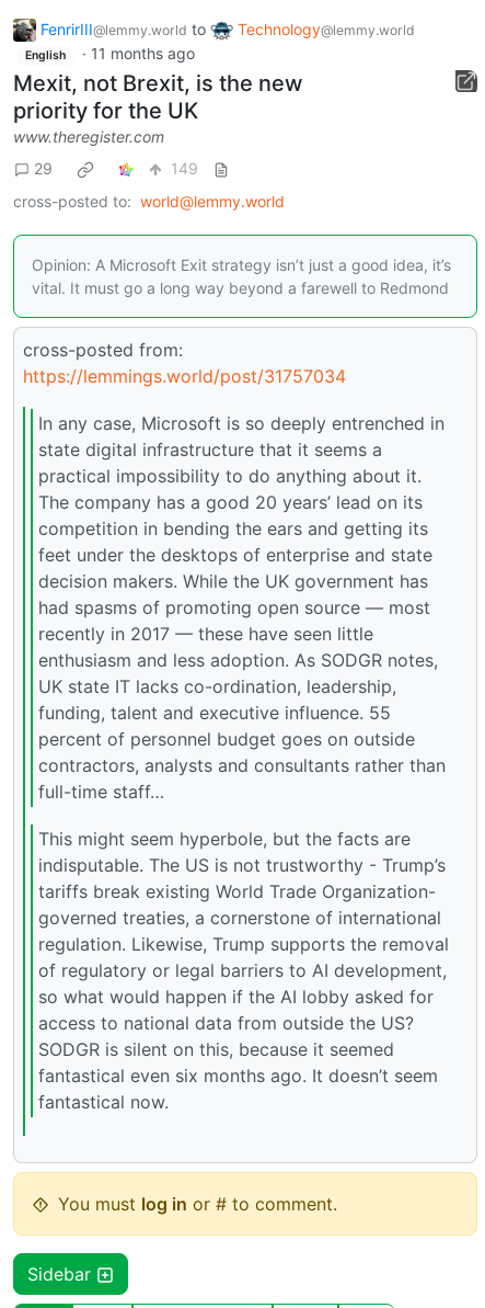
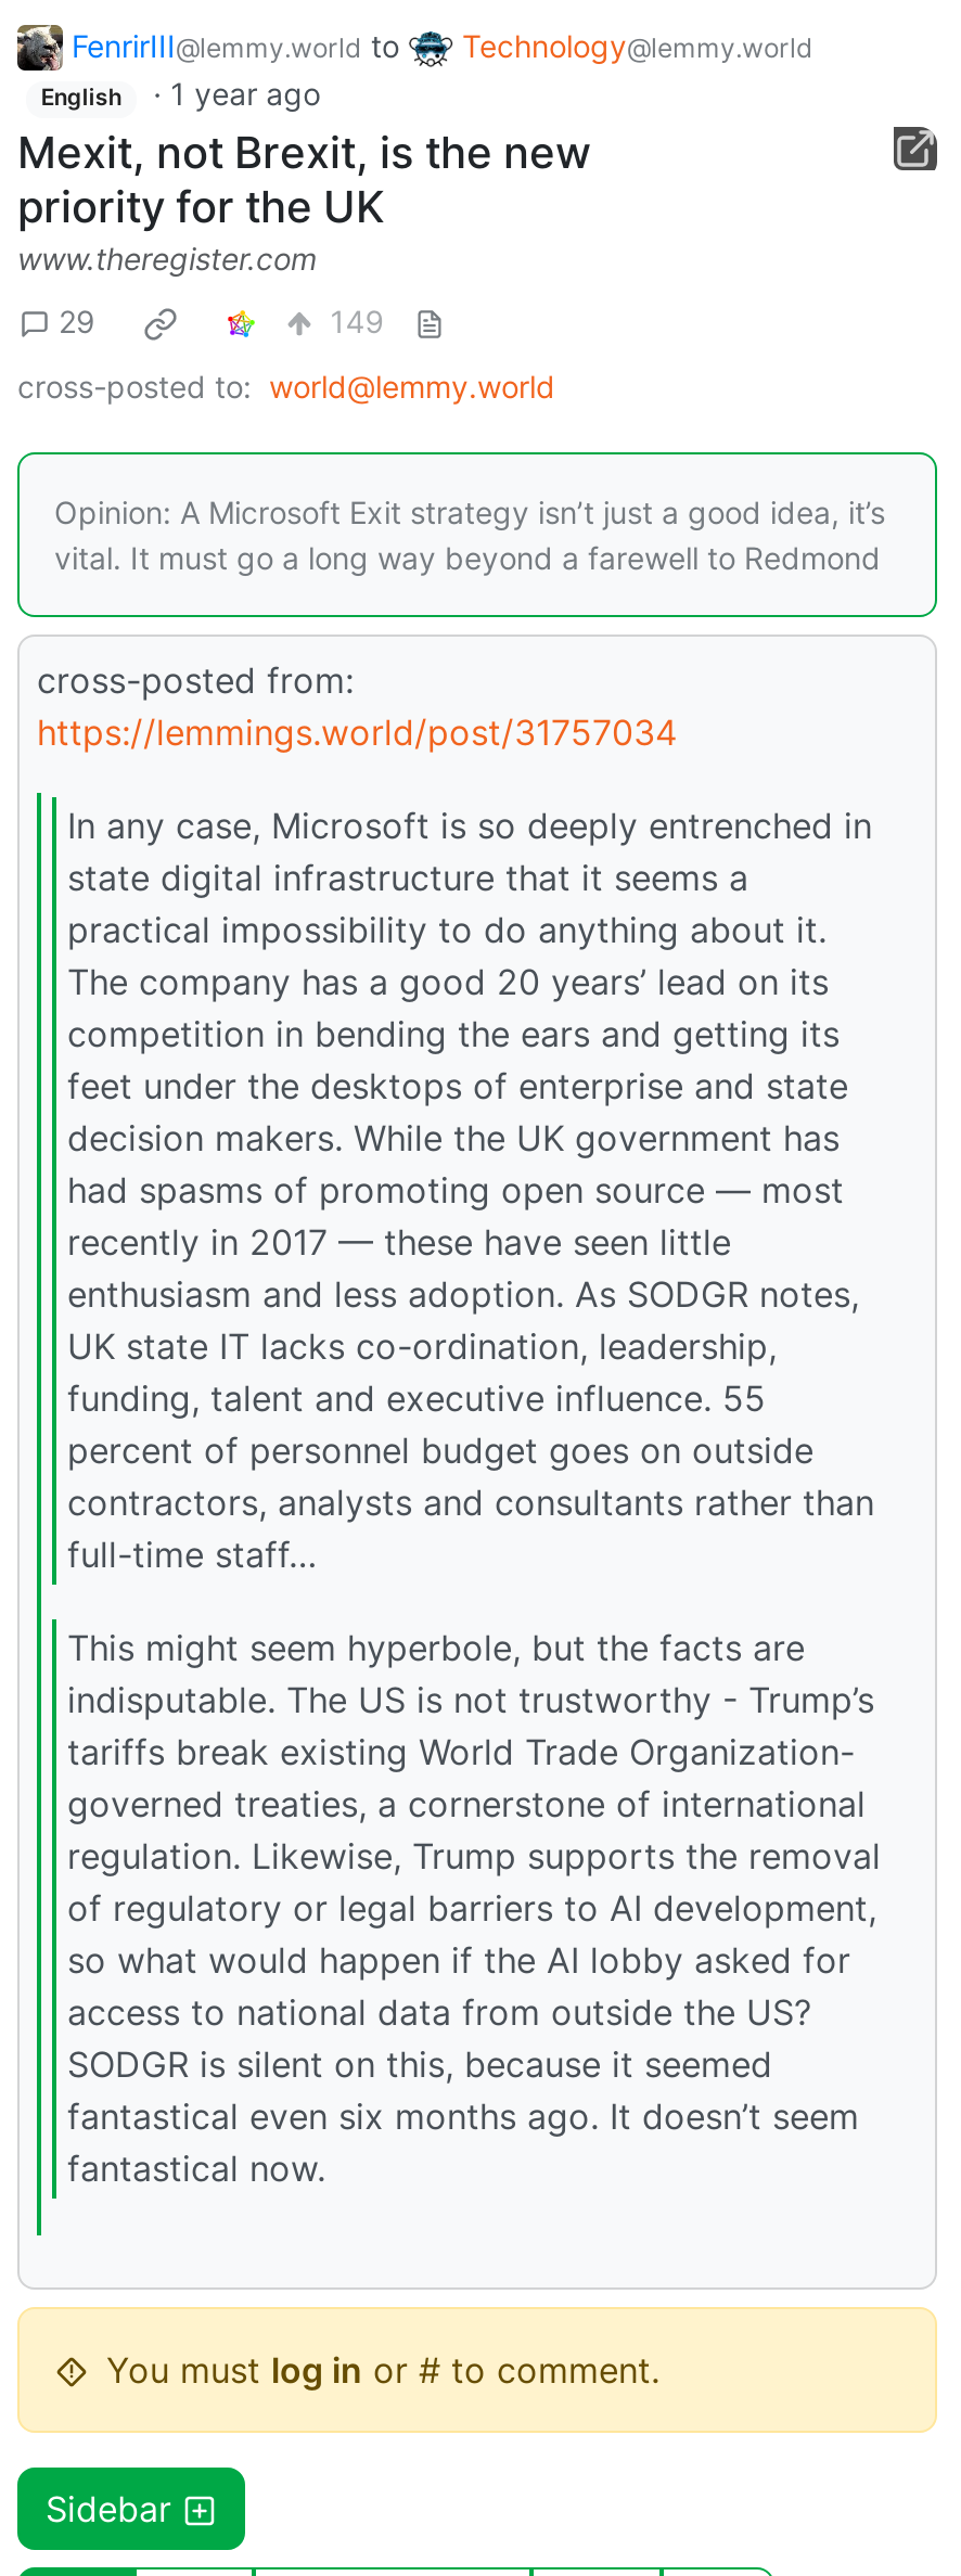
- English · 11 months ago
+ English · 1 year ago
